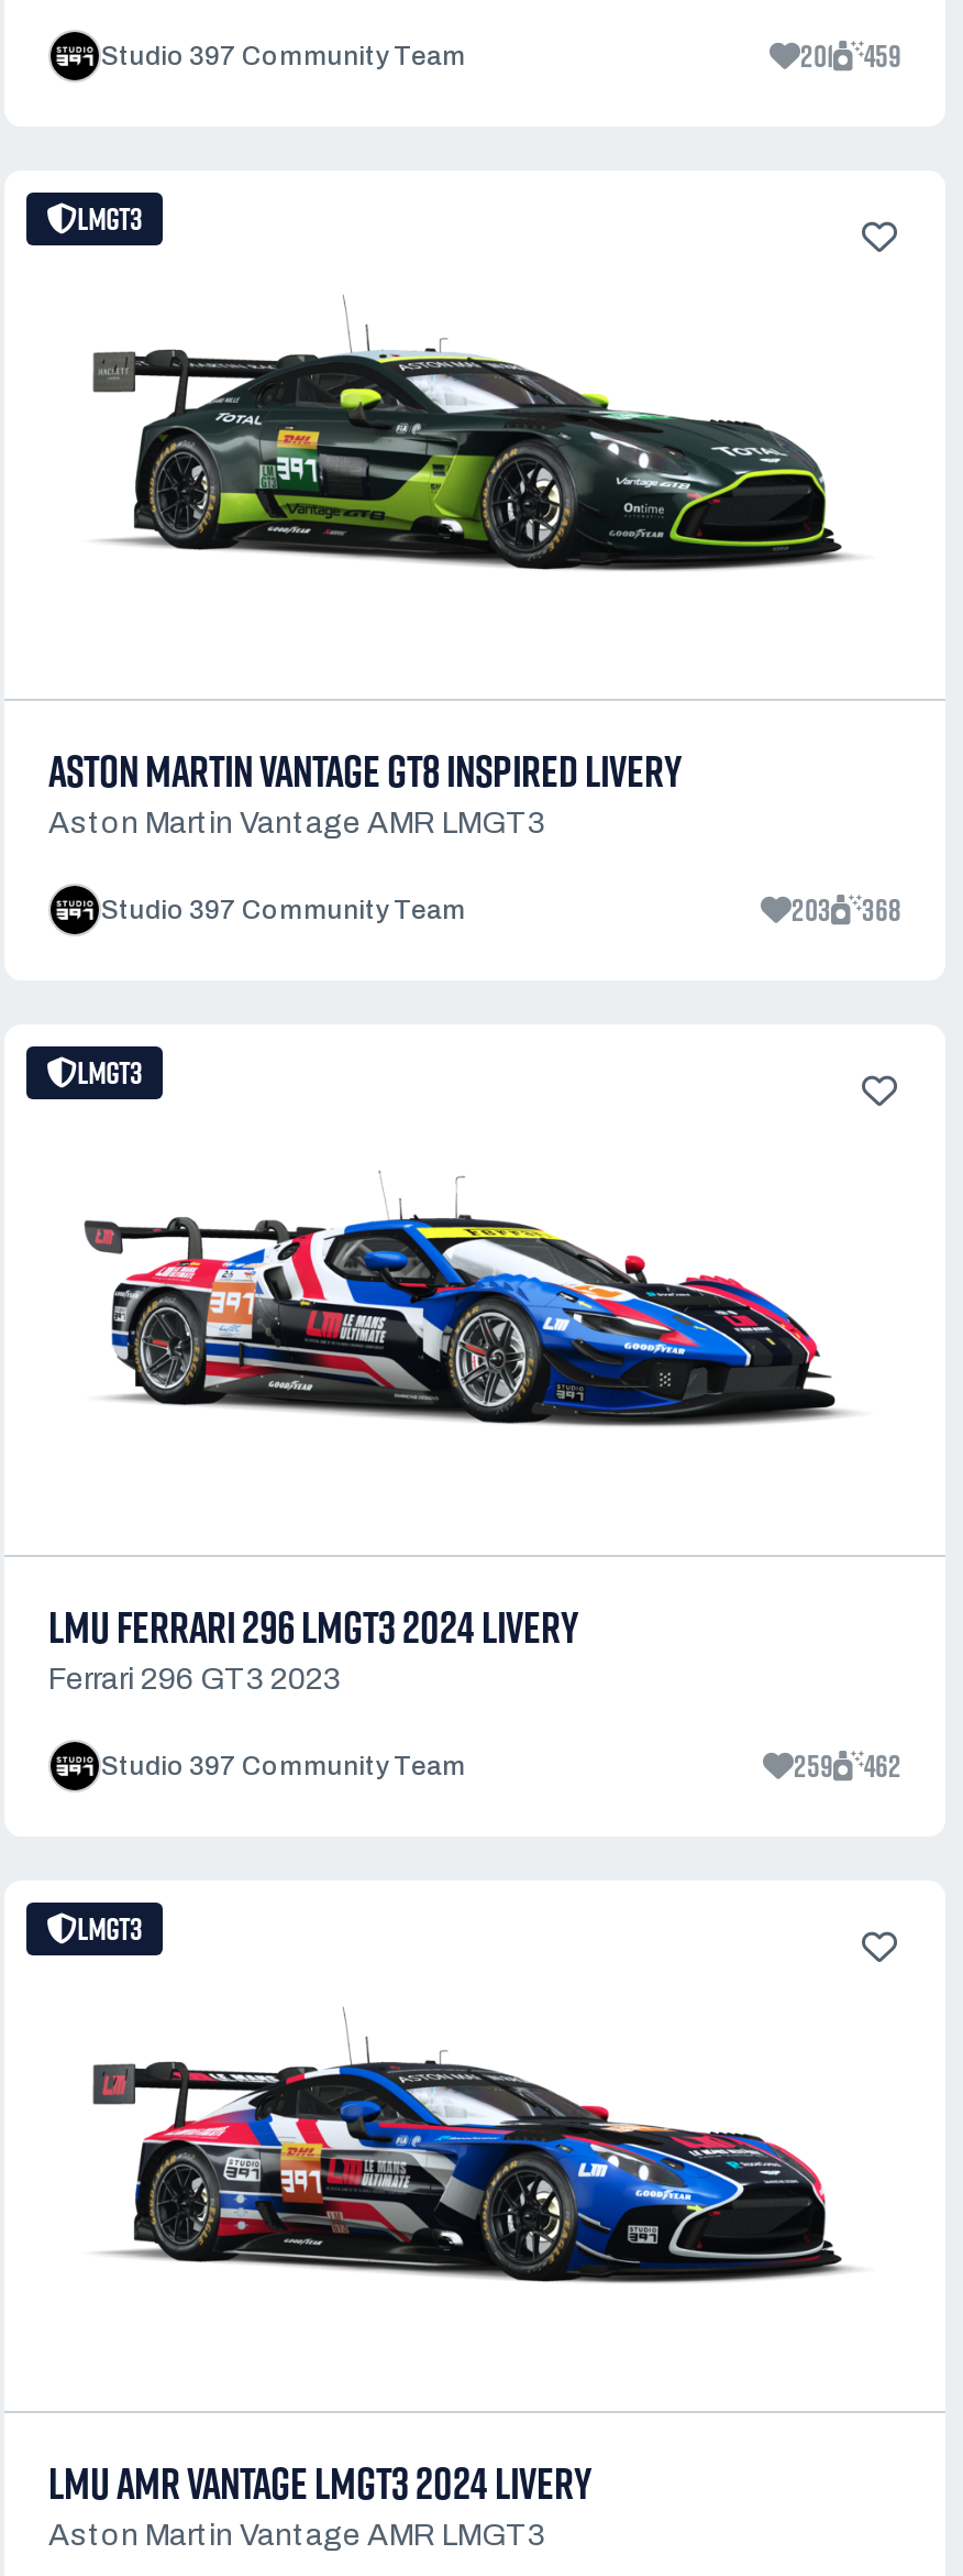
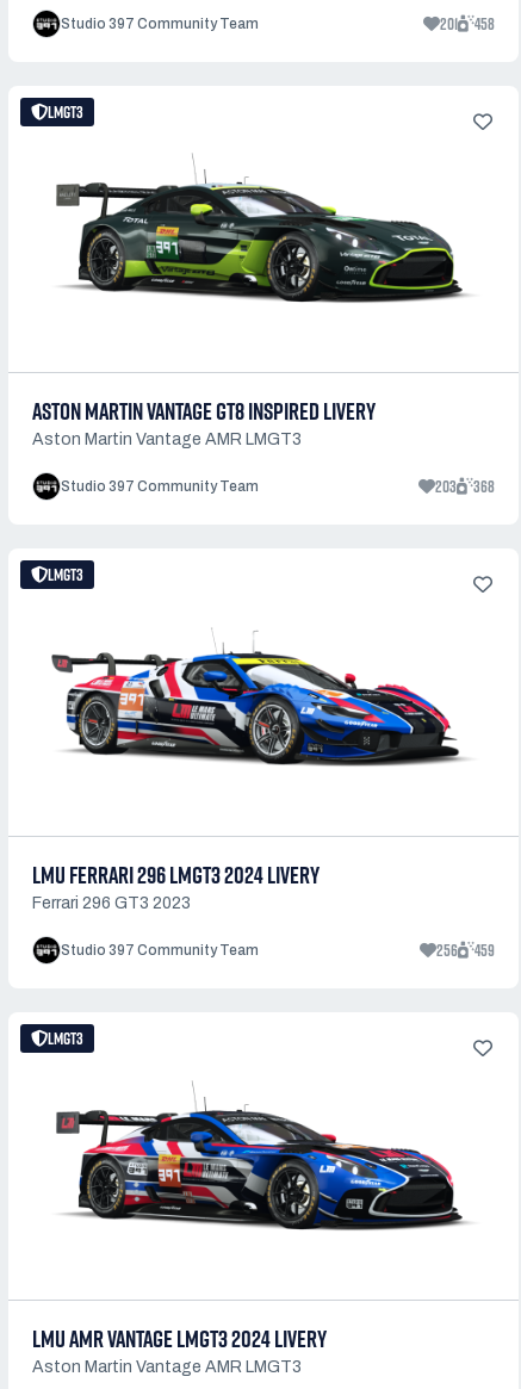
- 459
+ 458

- 259
+ 256

- 462
+ 459
